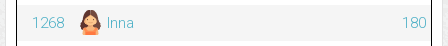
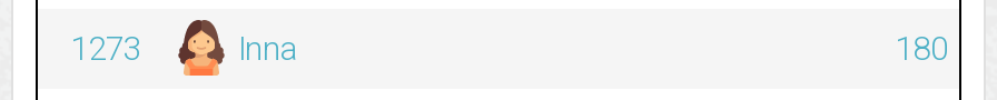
- 1268
+ 1273
